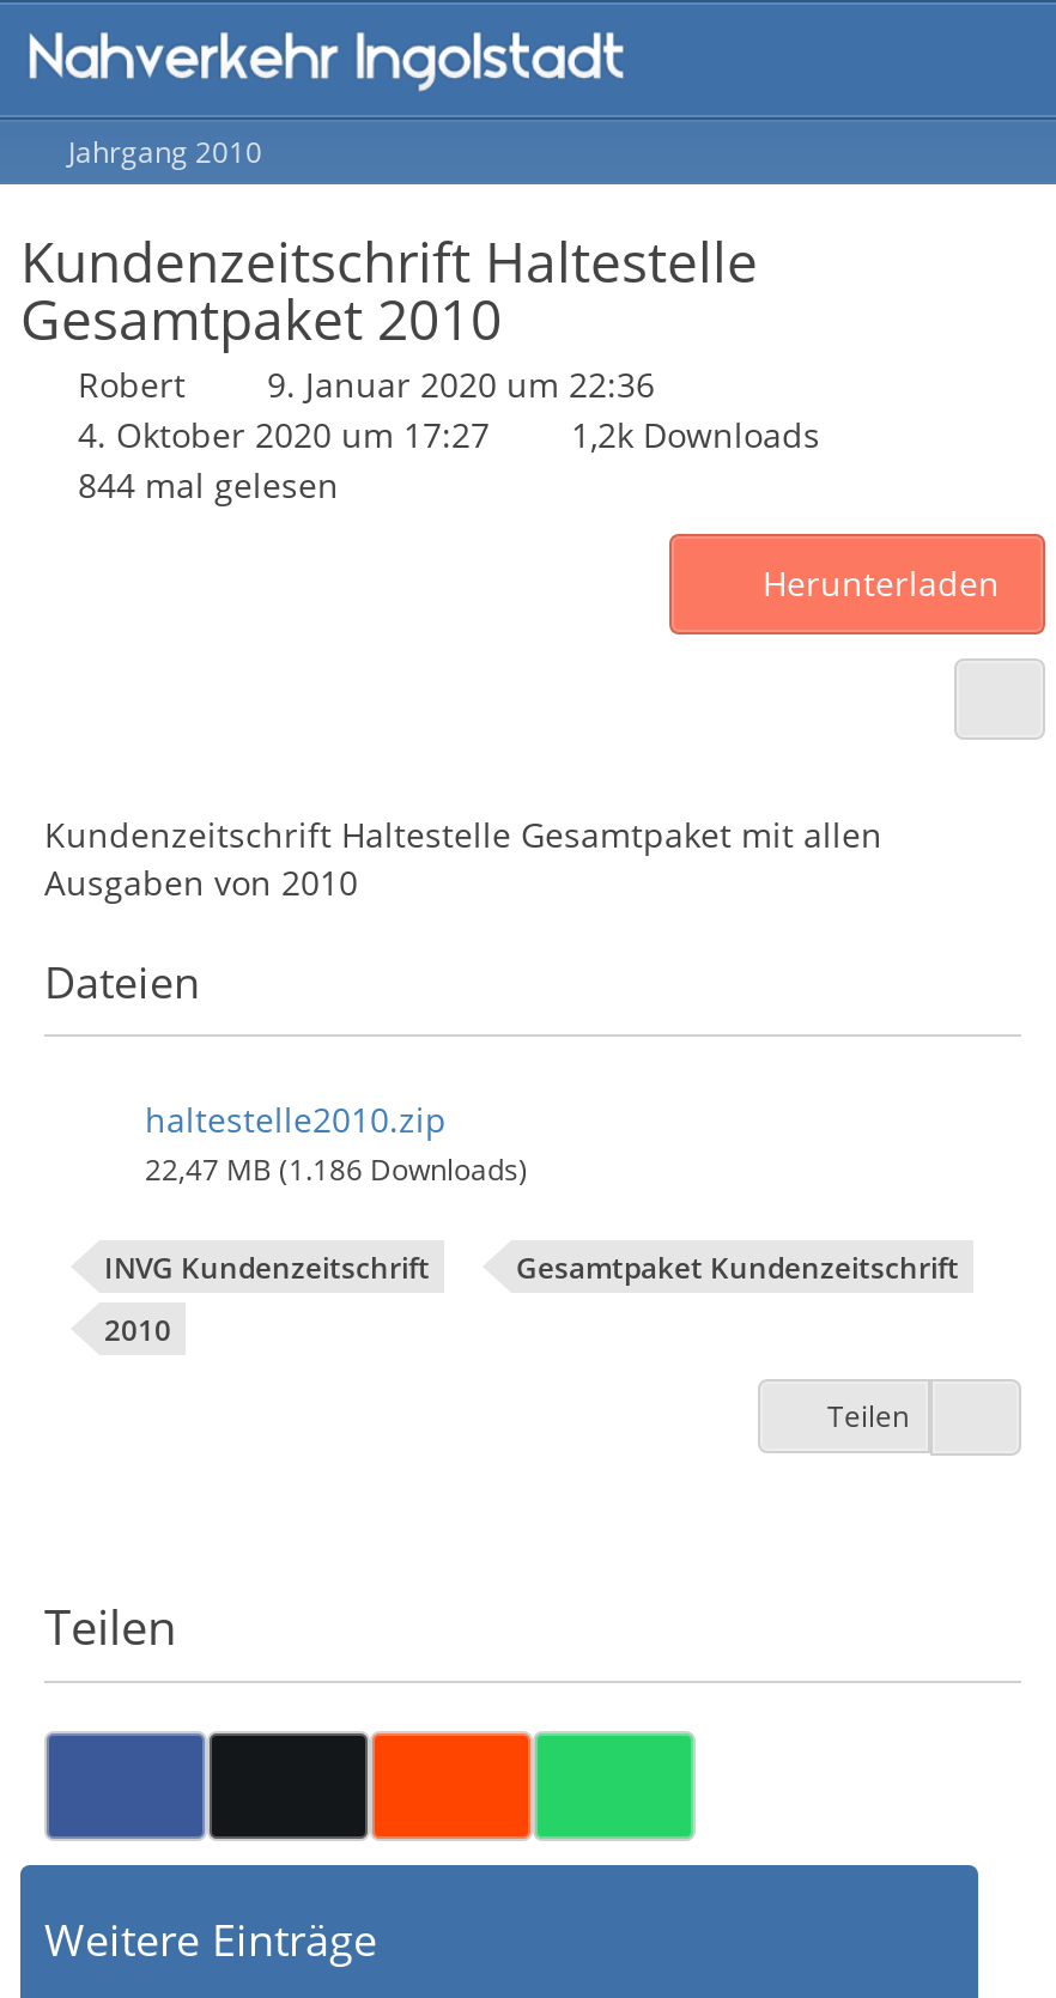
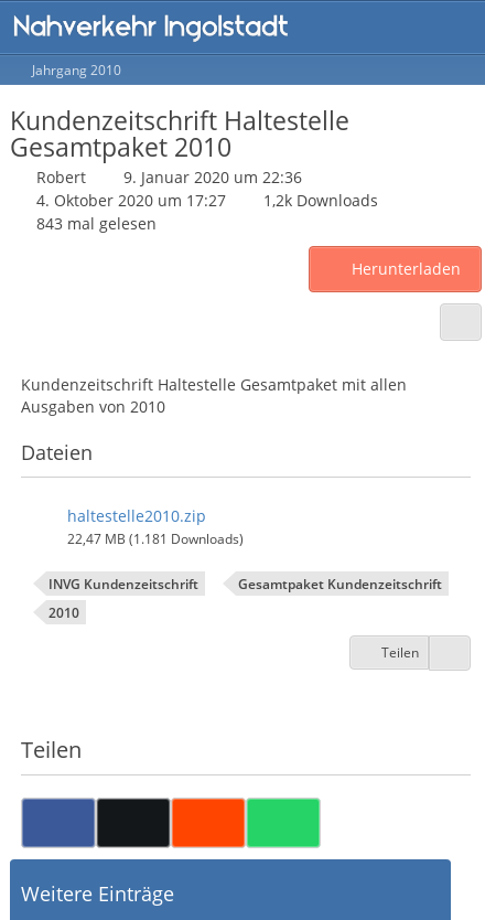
- 844 mal gelesen
+ 843 mal gelesen

- 22,47 MB (1.186 Downloads)
+ 22,47 MB (1.181 Downloads)
